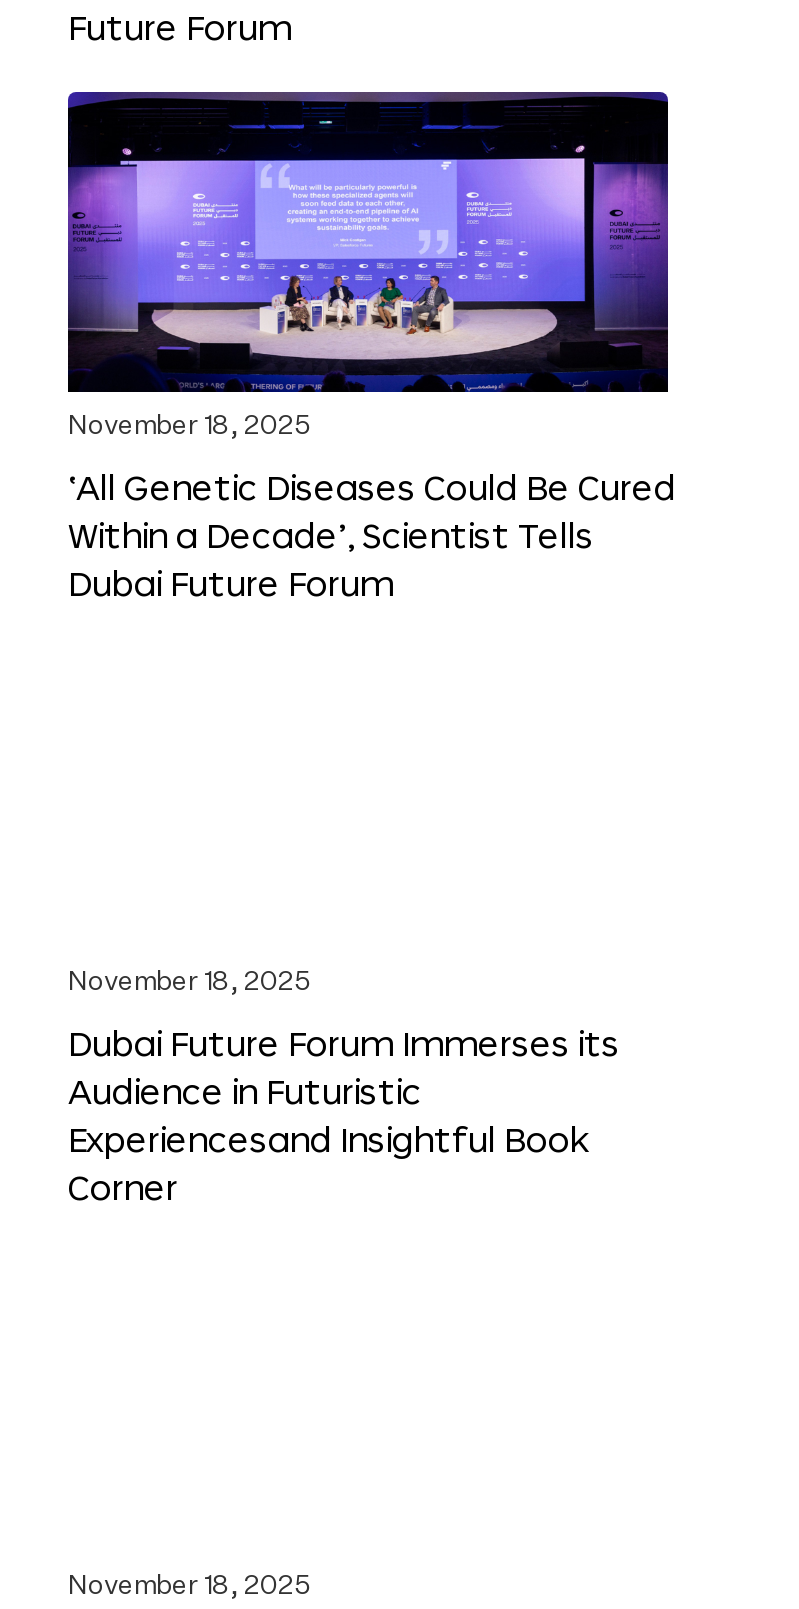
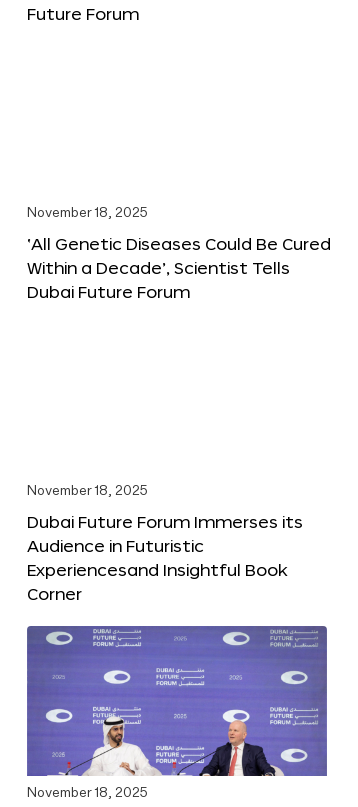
- [image]

+ [image]
